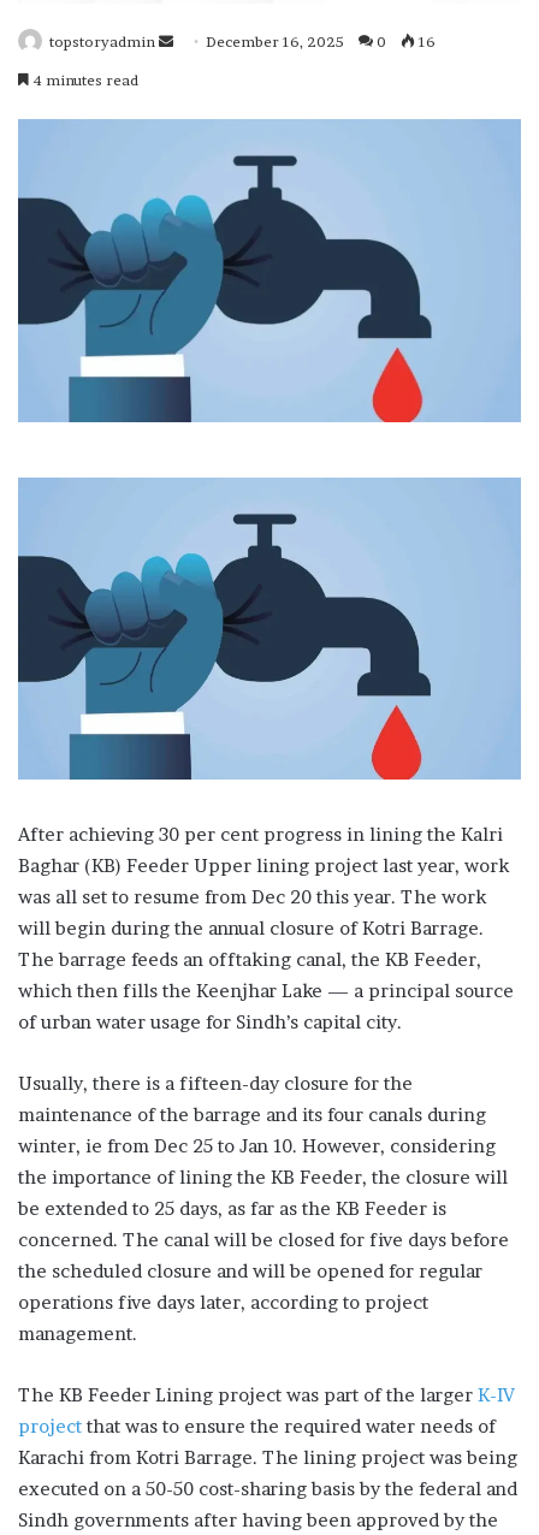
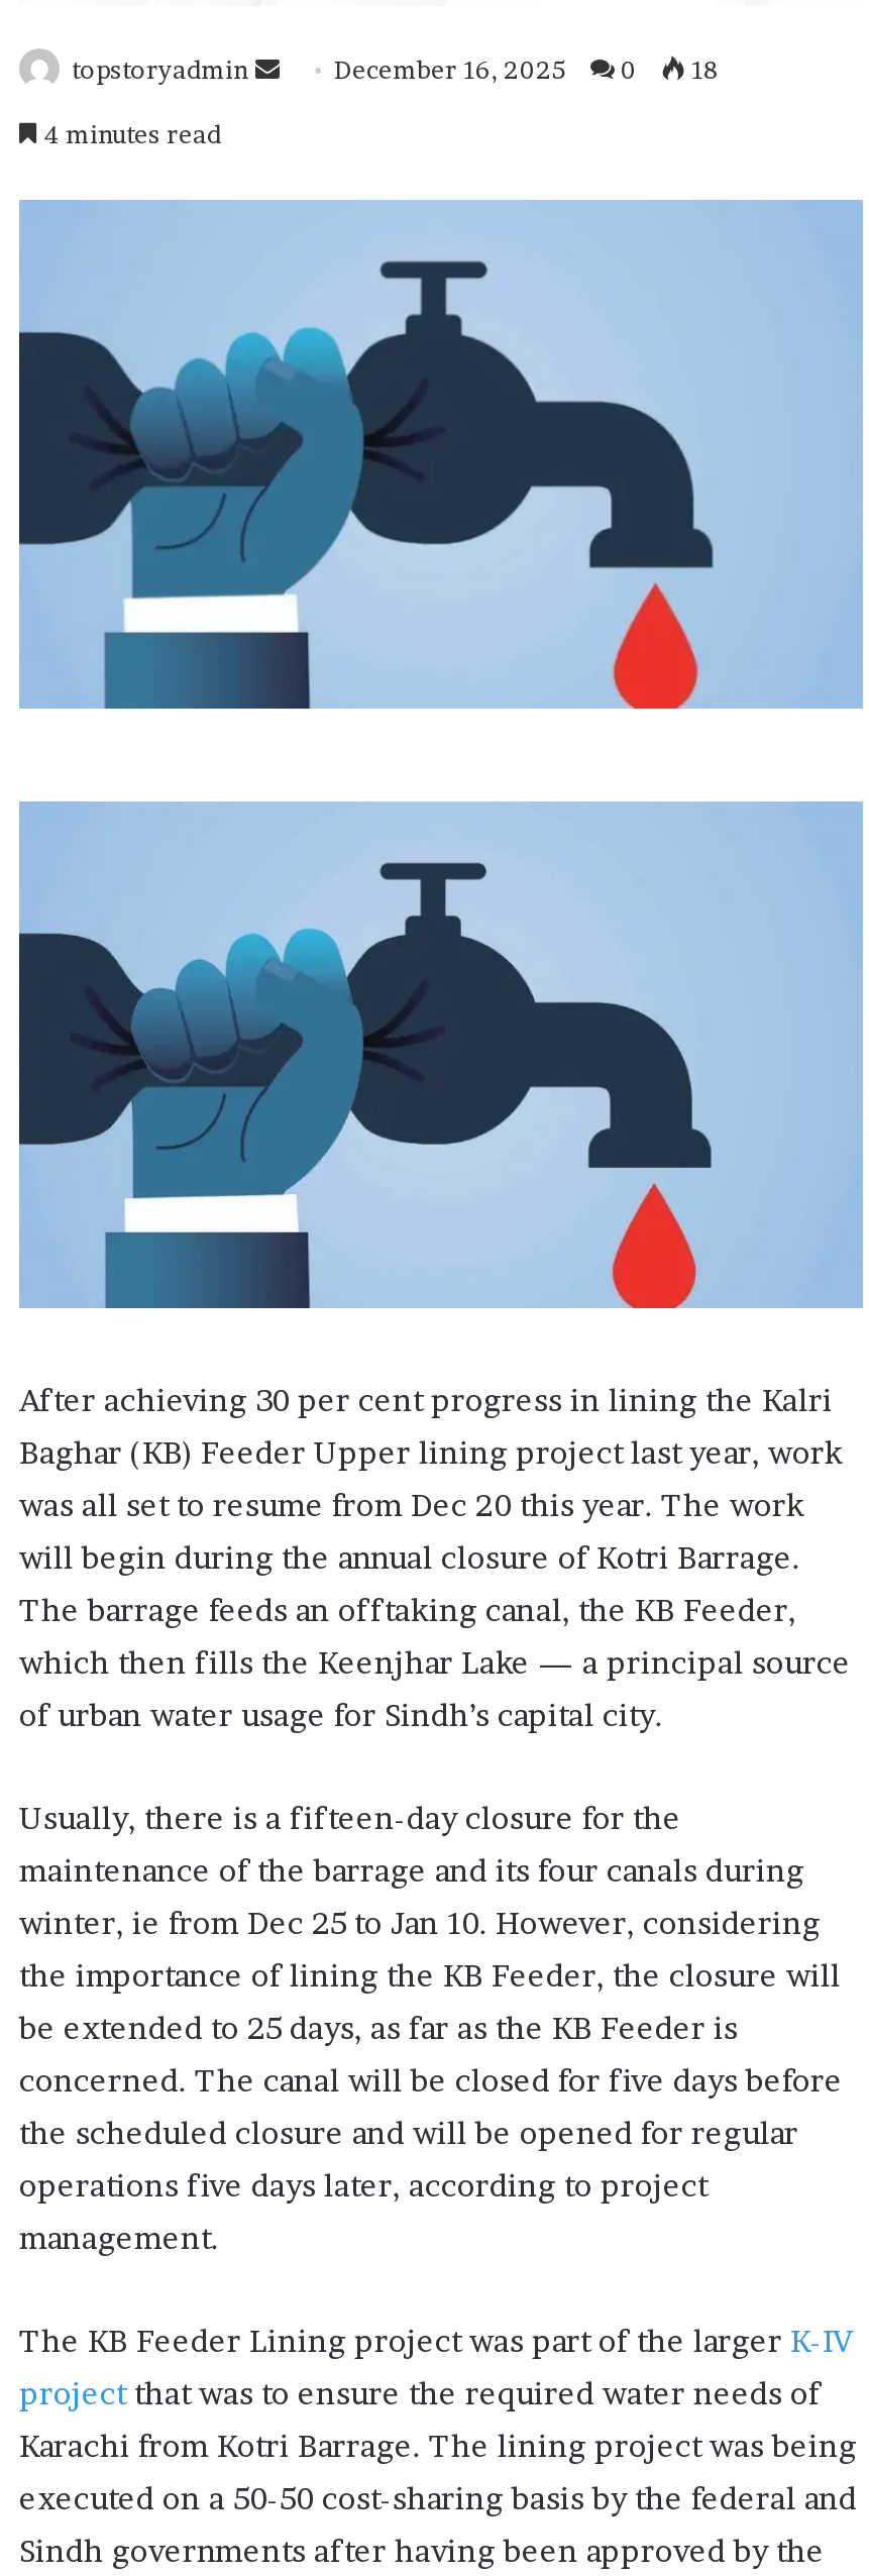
- 16
+ 18
